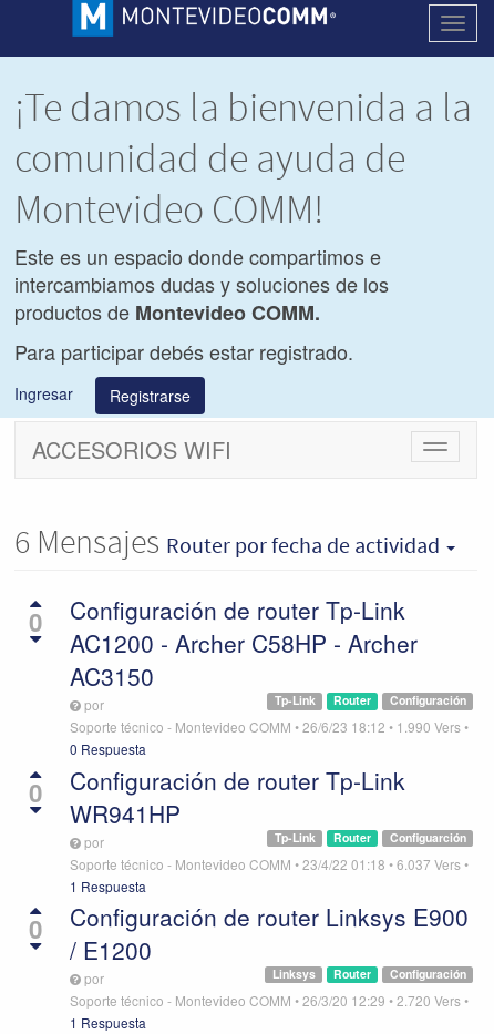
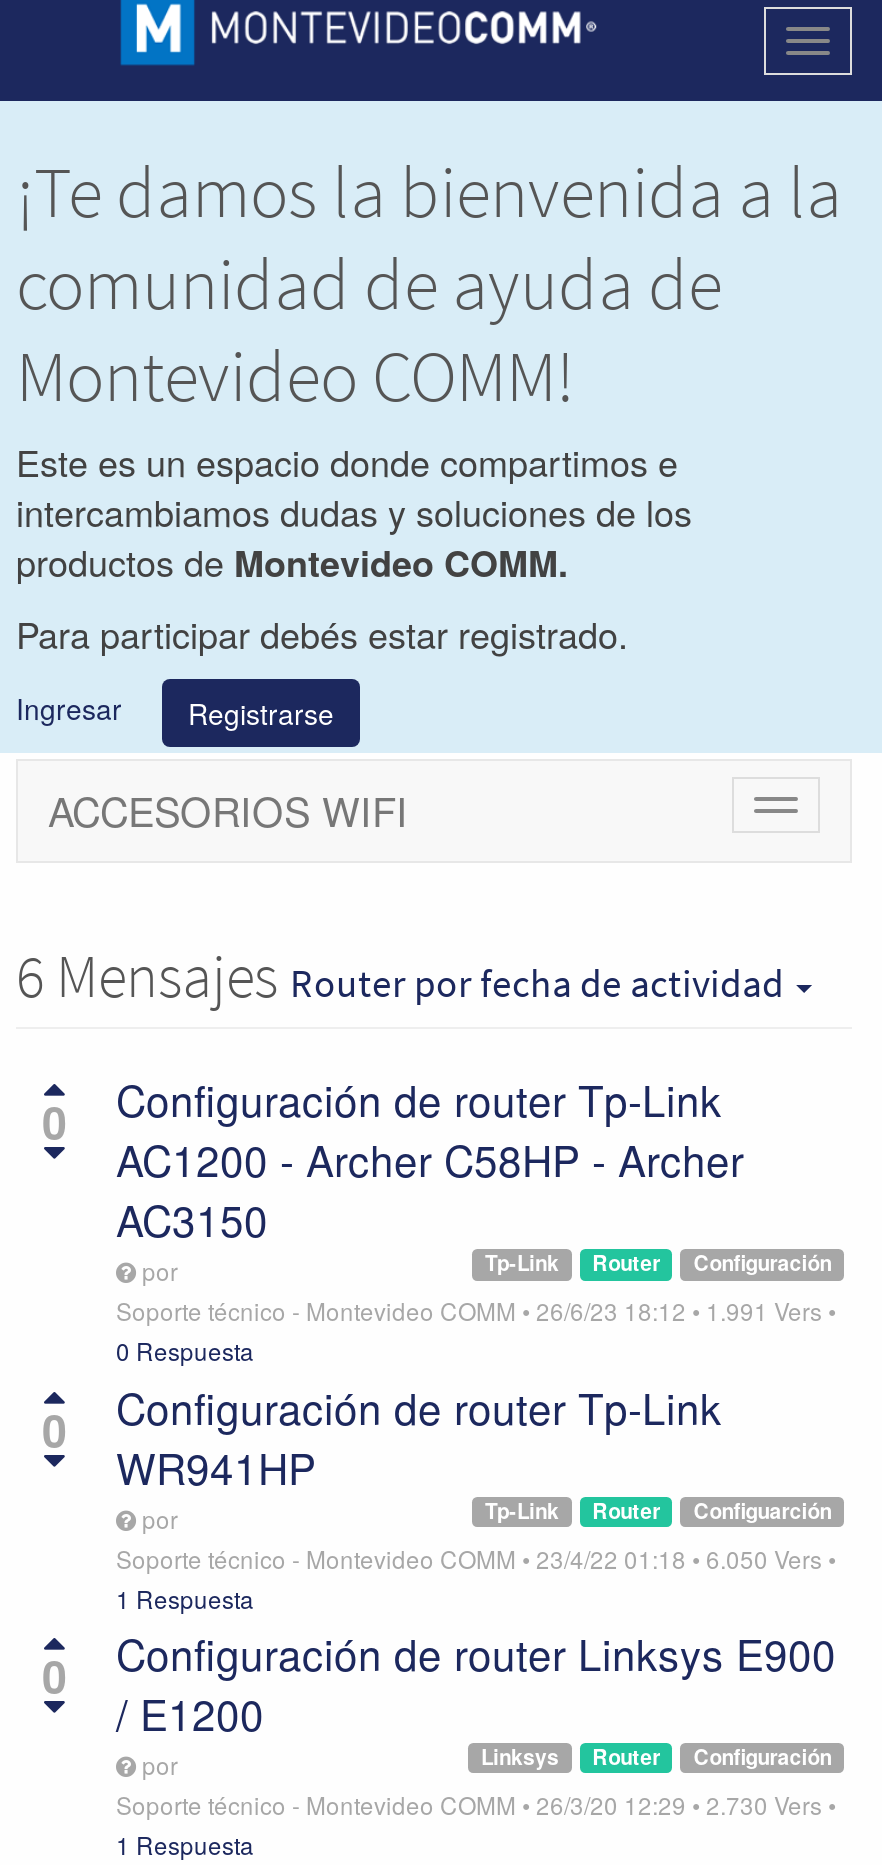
- Soporte técnico - Montevideo COMM • 26/6/23 18:12 • 1.990 Vers •
+ Soporte técnico - Montevideo COMM • 26/6/23 18:12 • 1.991 Vers •

- Soporte técnico - Montevideo COMM • 23/4/22 01:18 • 6.037 Vers •
+ Soporte técnico - Montevideo COMM • 23/4/22 01:18 • 6.050 Vers •

- Soporte técnico - Montevideo COMM • 26/3/20 12:29 • 2.720 Vers •
+ Soporte técnico - Montevideo COMM • 26/3/20 12:29 • 2.730 Vers •
